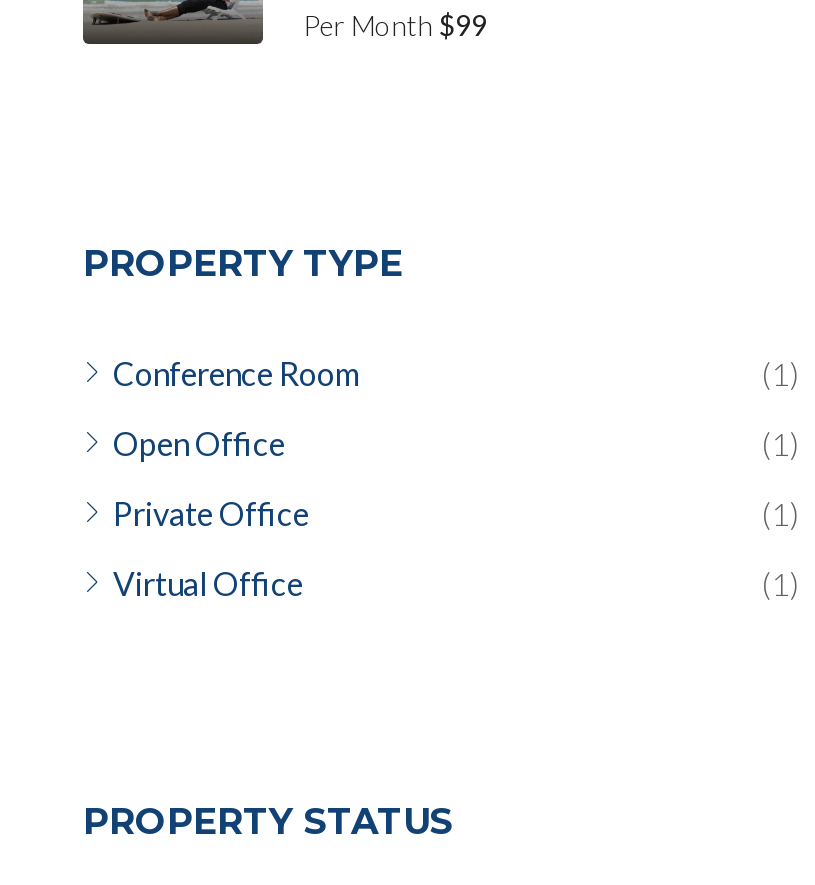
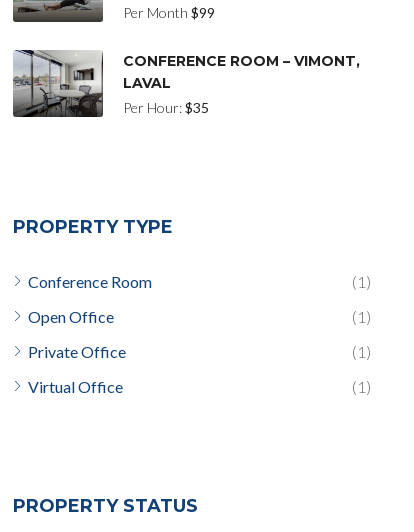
+ [image]
+ CONFERENCE ROOM – VIMONT,
+ LAVAL
+ Per Hour: $35
